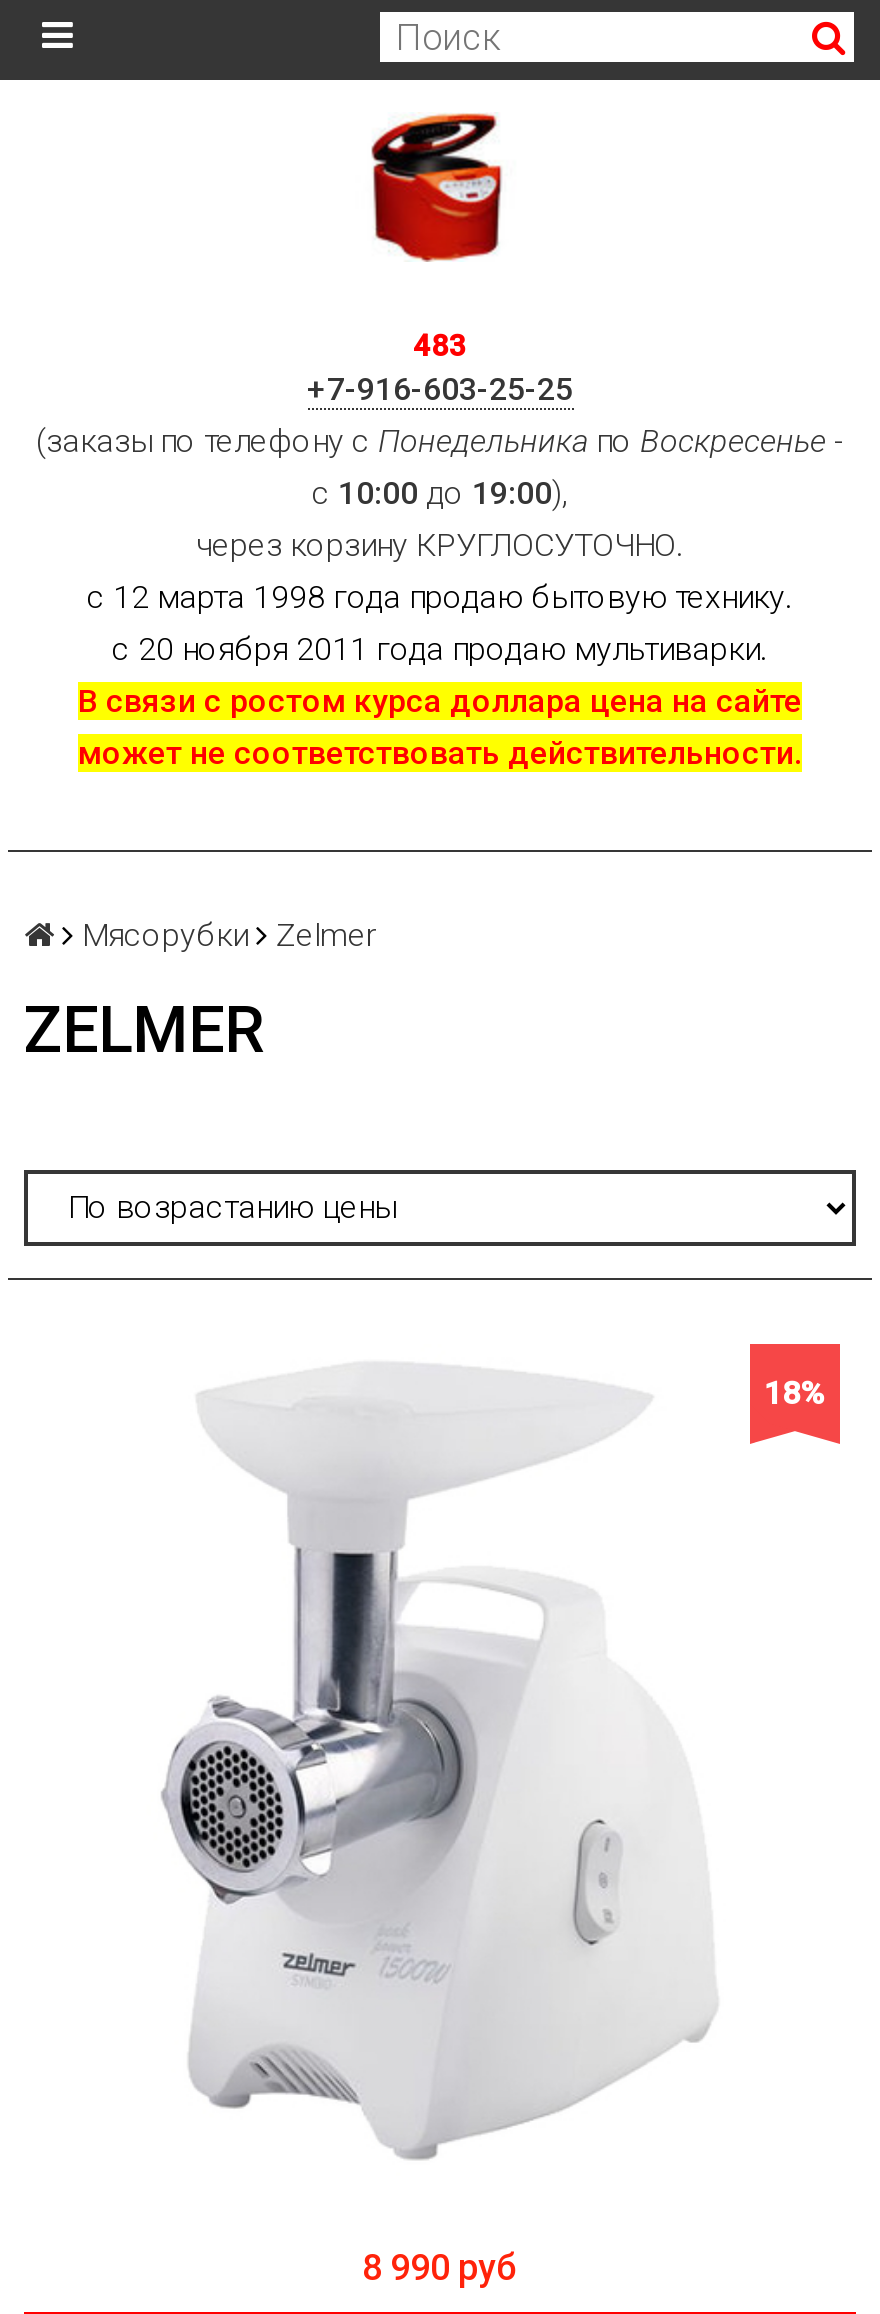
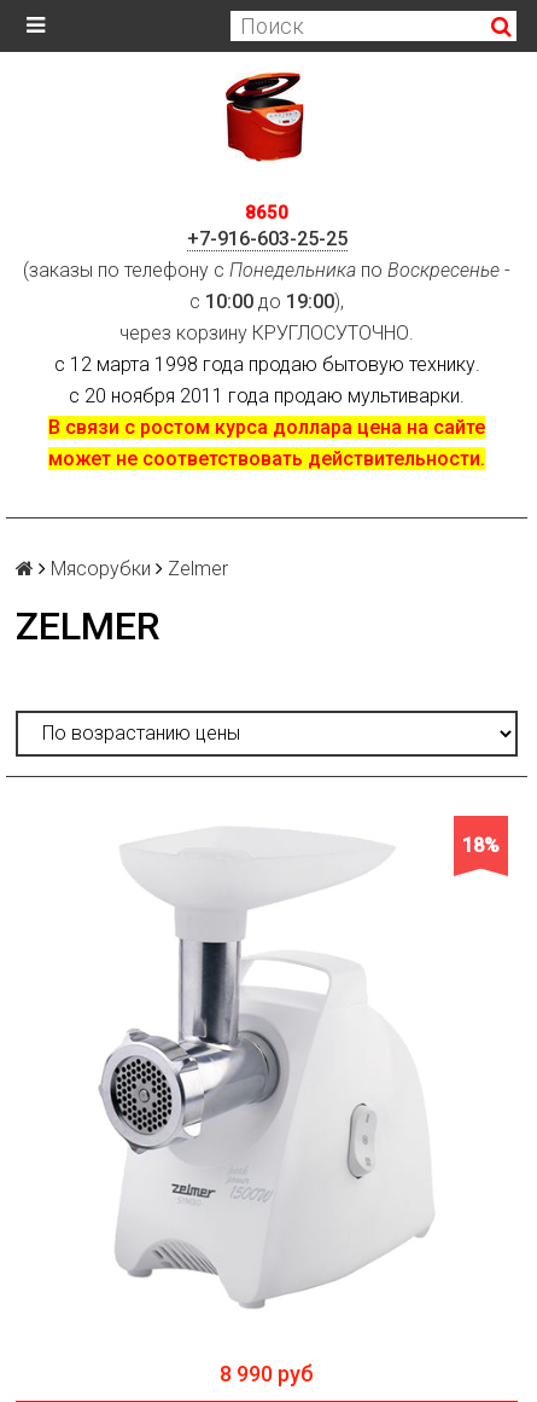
- 483
+ 8650
